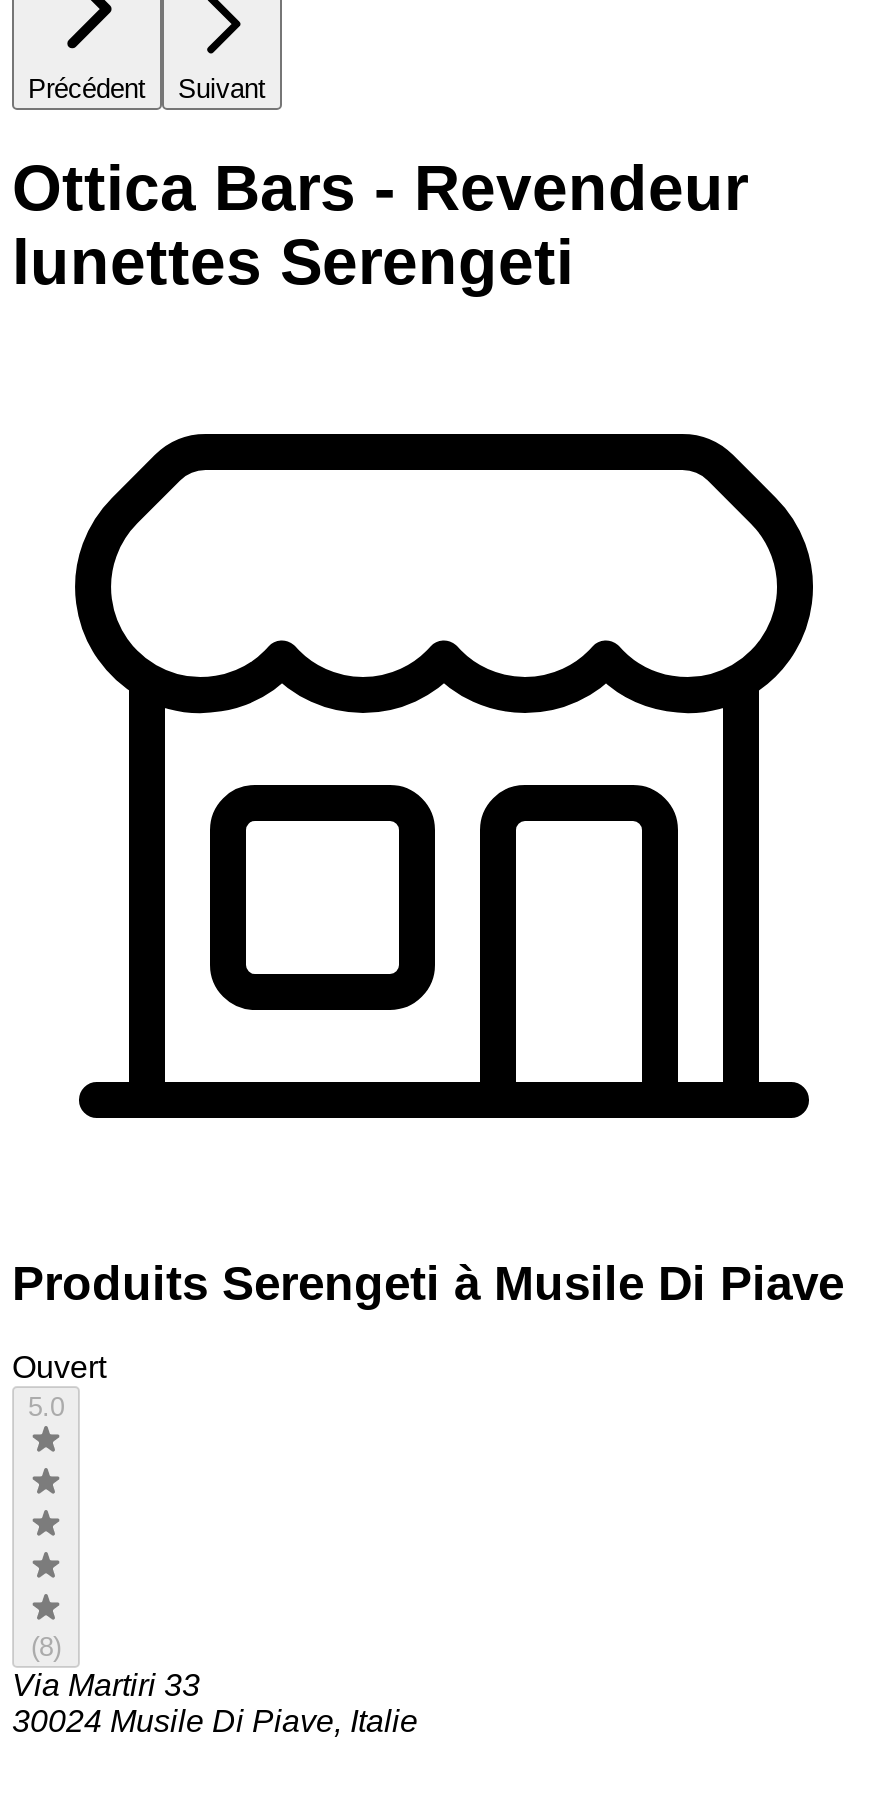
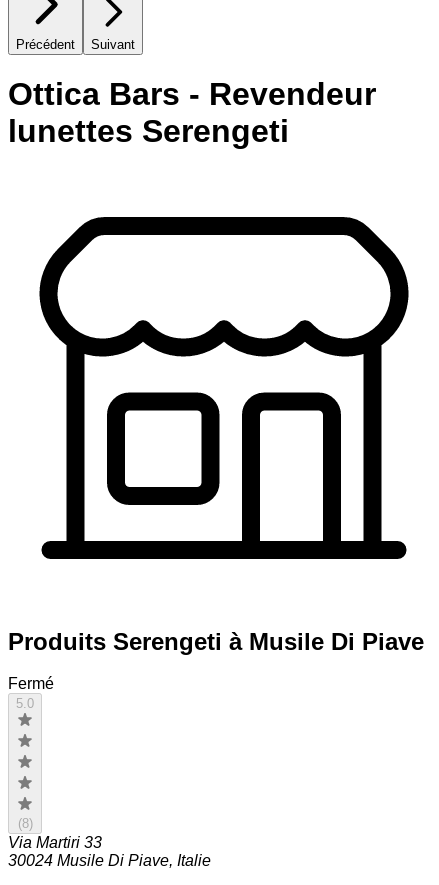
- Ouvert
+ Fermé
